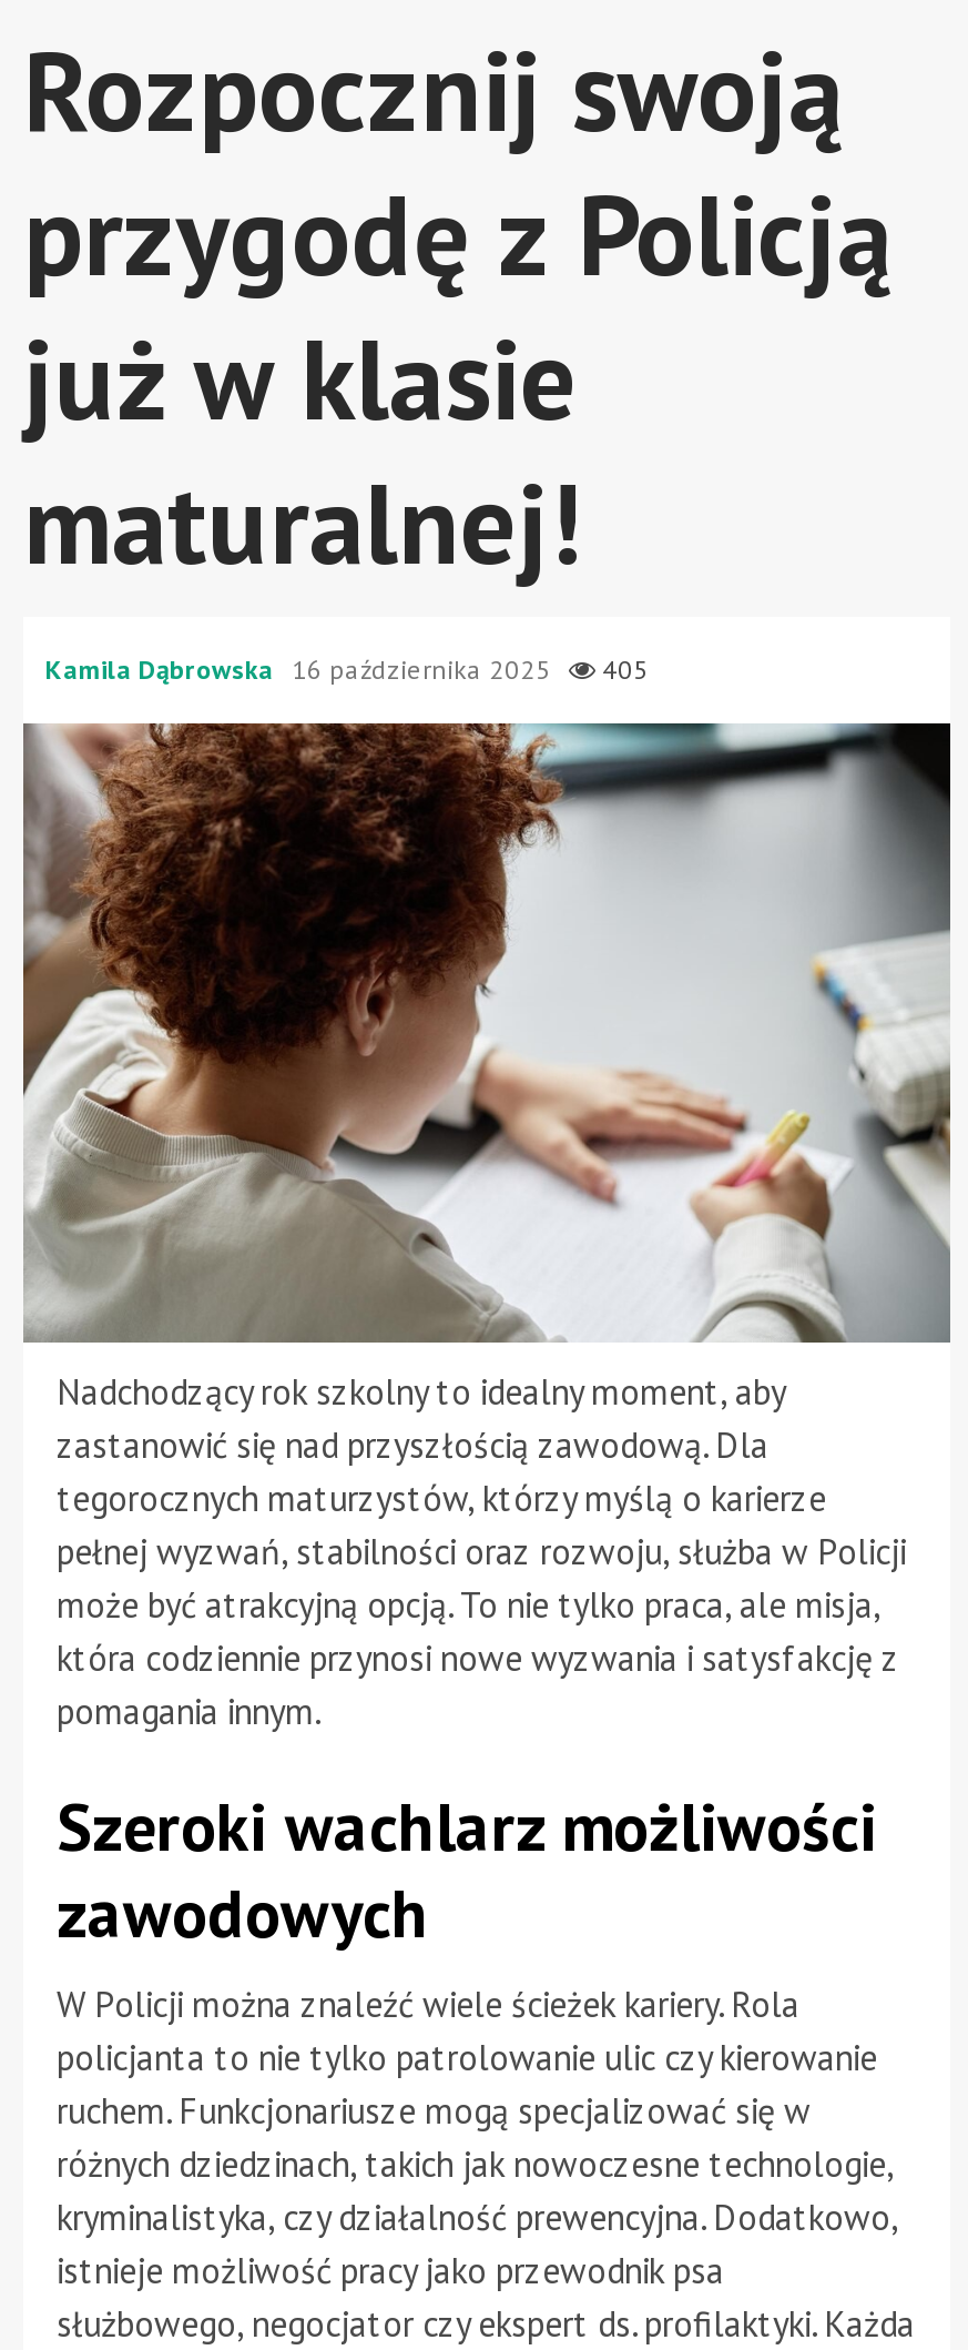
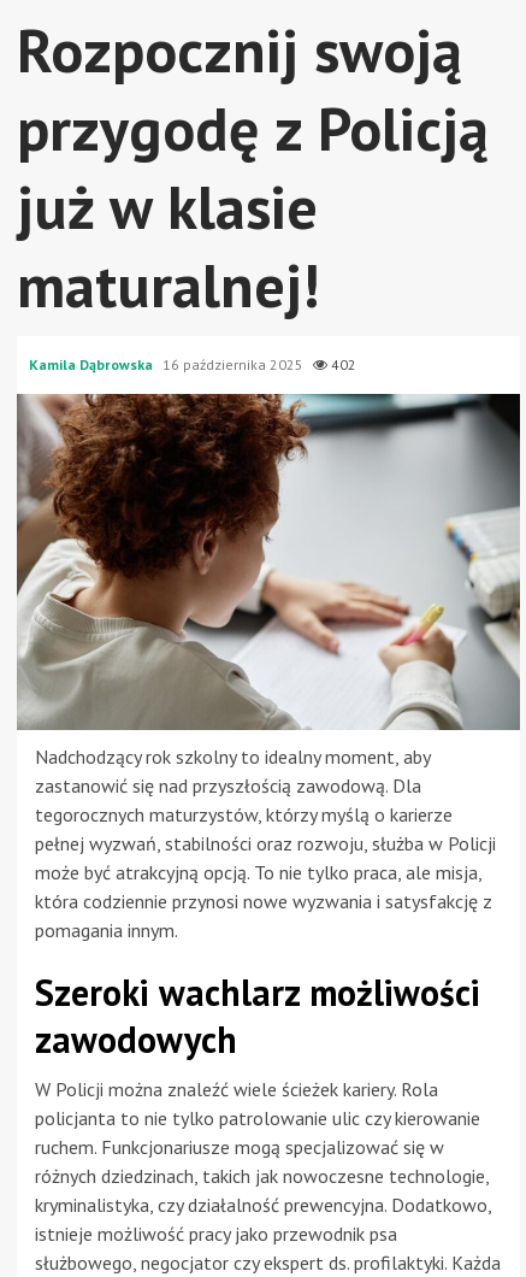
- Kamila Dąbrowska 16 października 2025 405
+ Kamila Dąbrowska 16 października 2025 402
